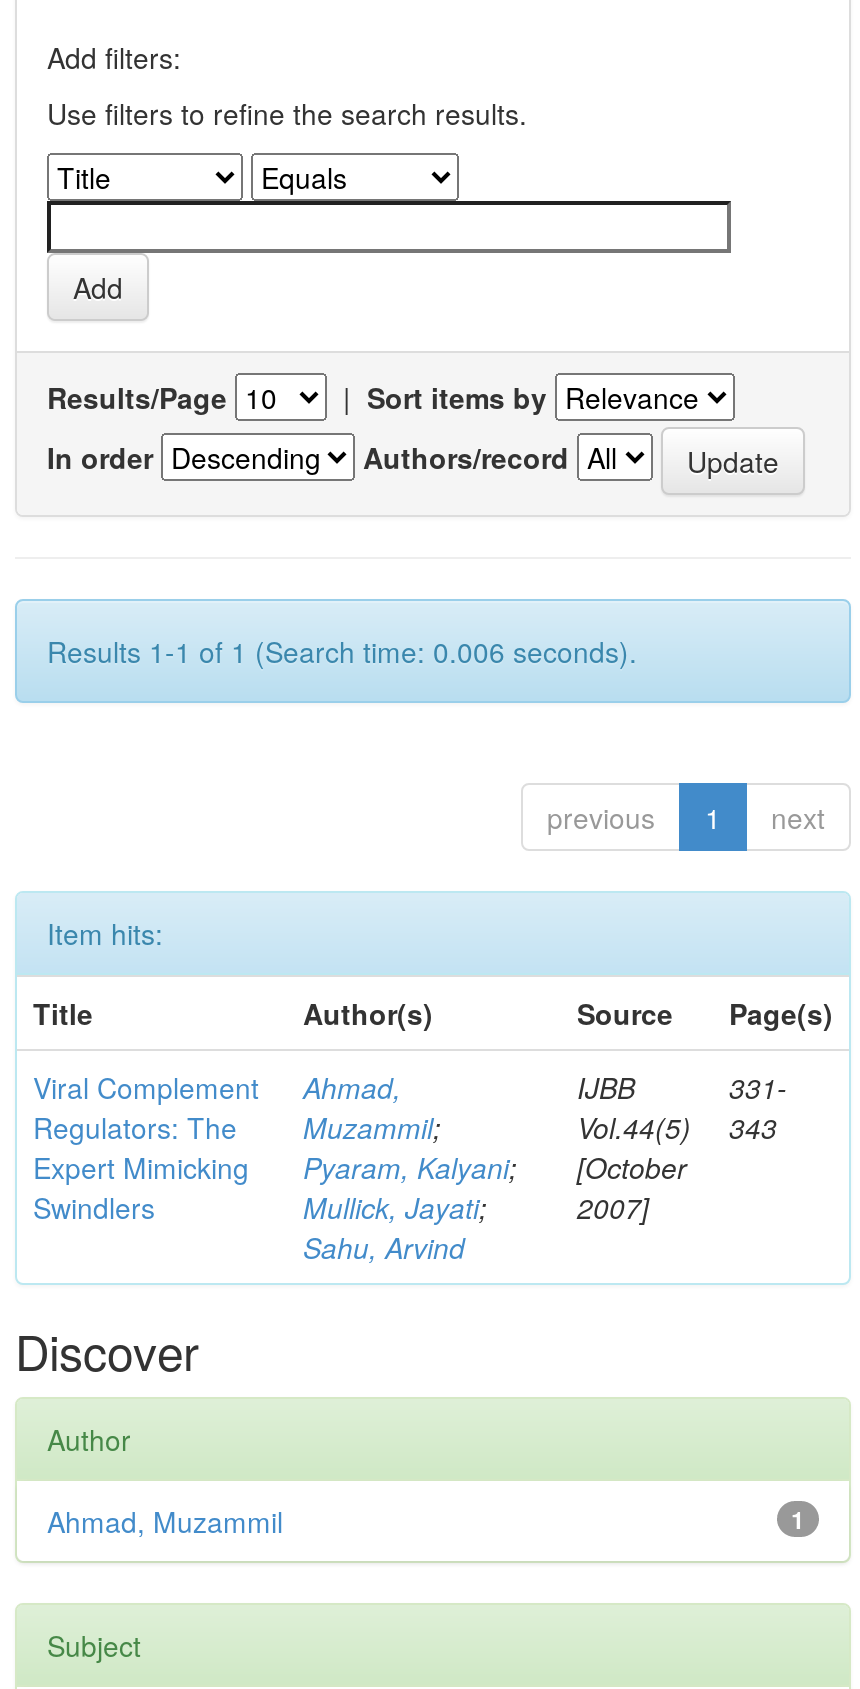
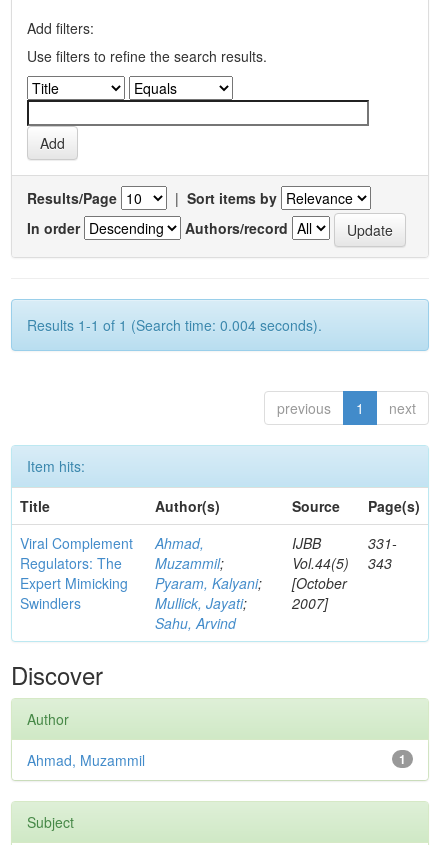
- Results 1-1 of 1 (Search time: 0.006 seconds).
+ Results 1-1 of 1 (Search time: 0.004 seconds).
